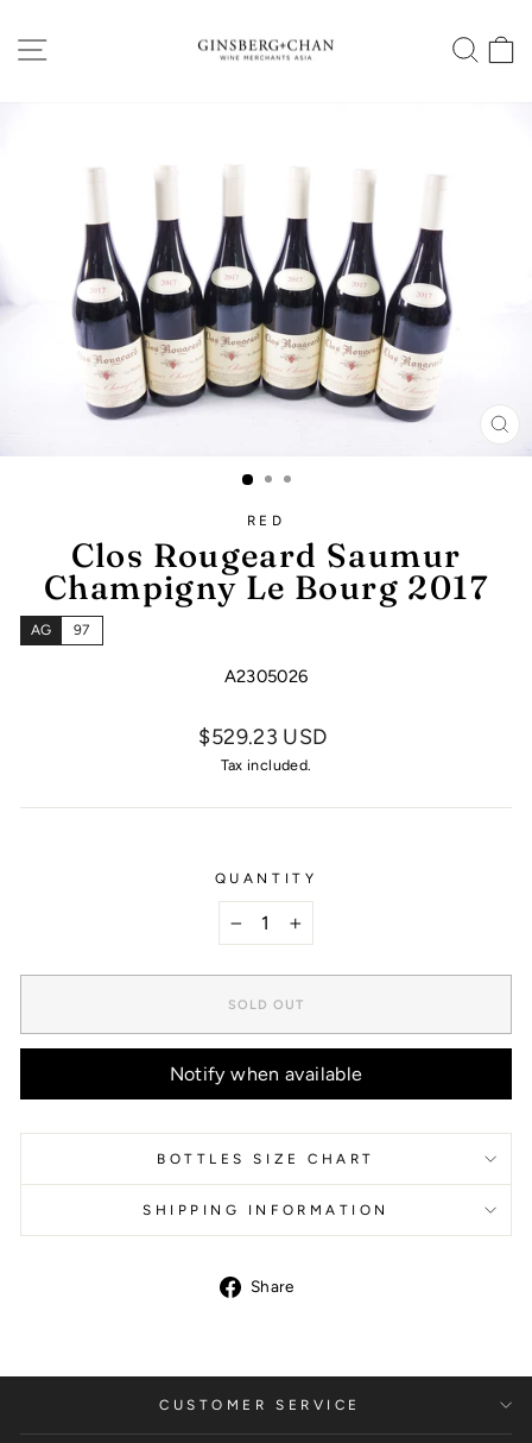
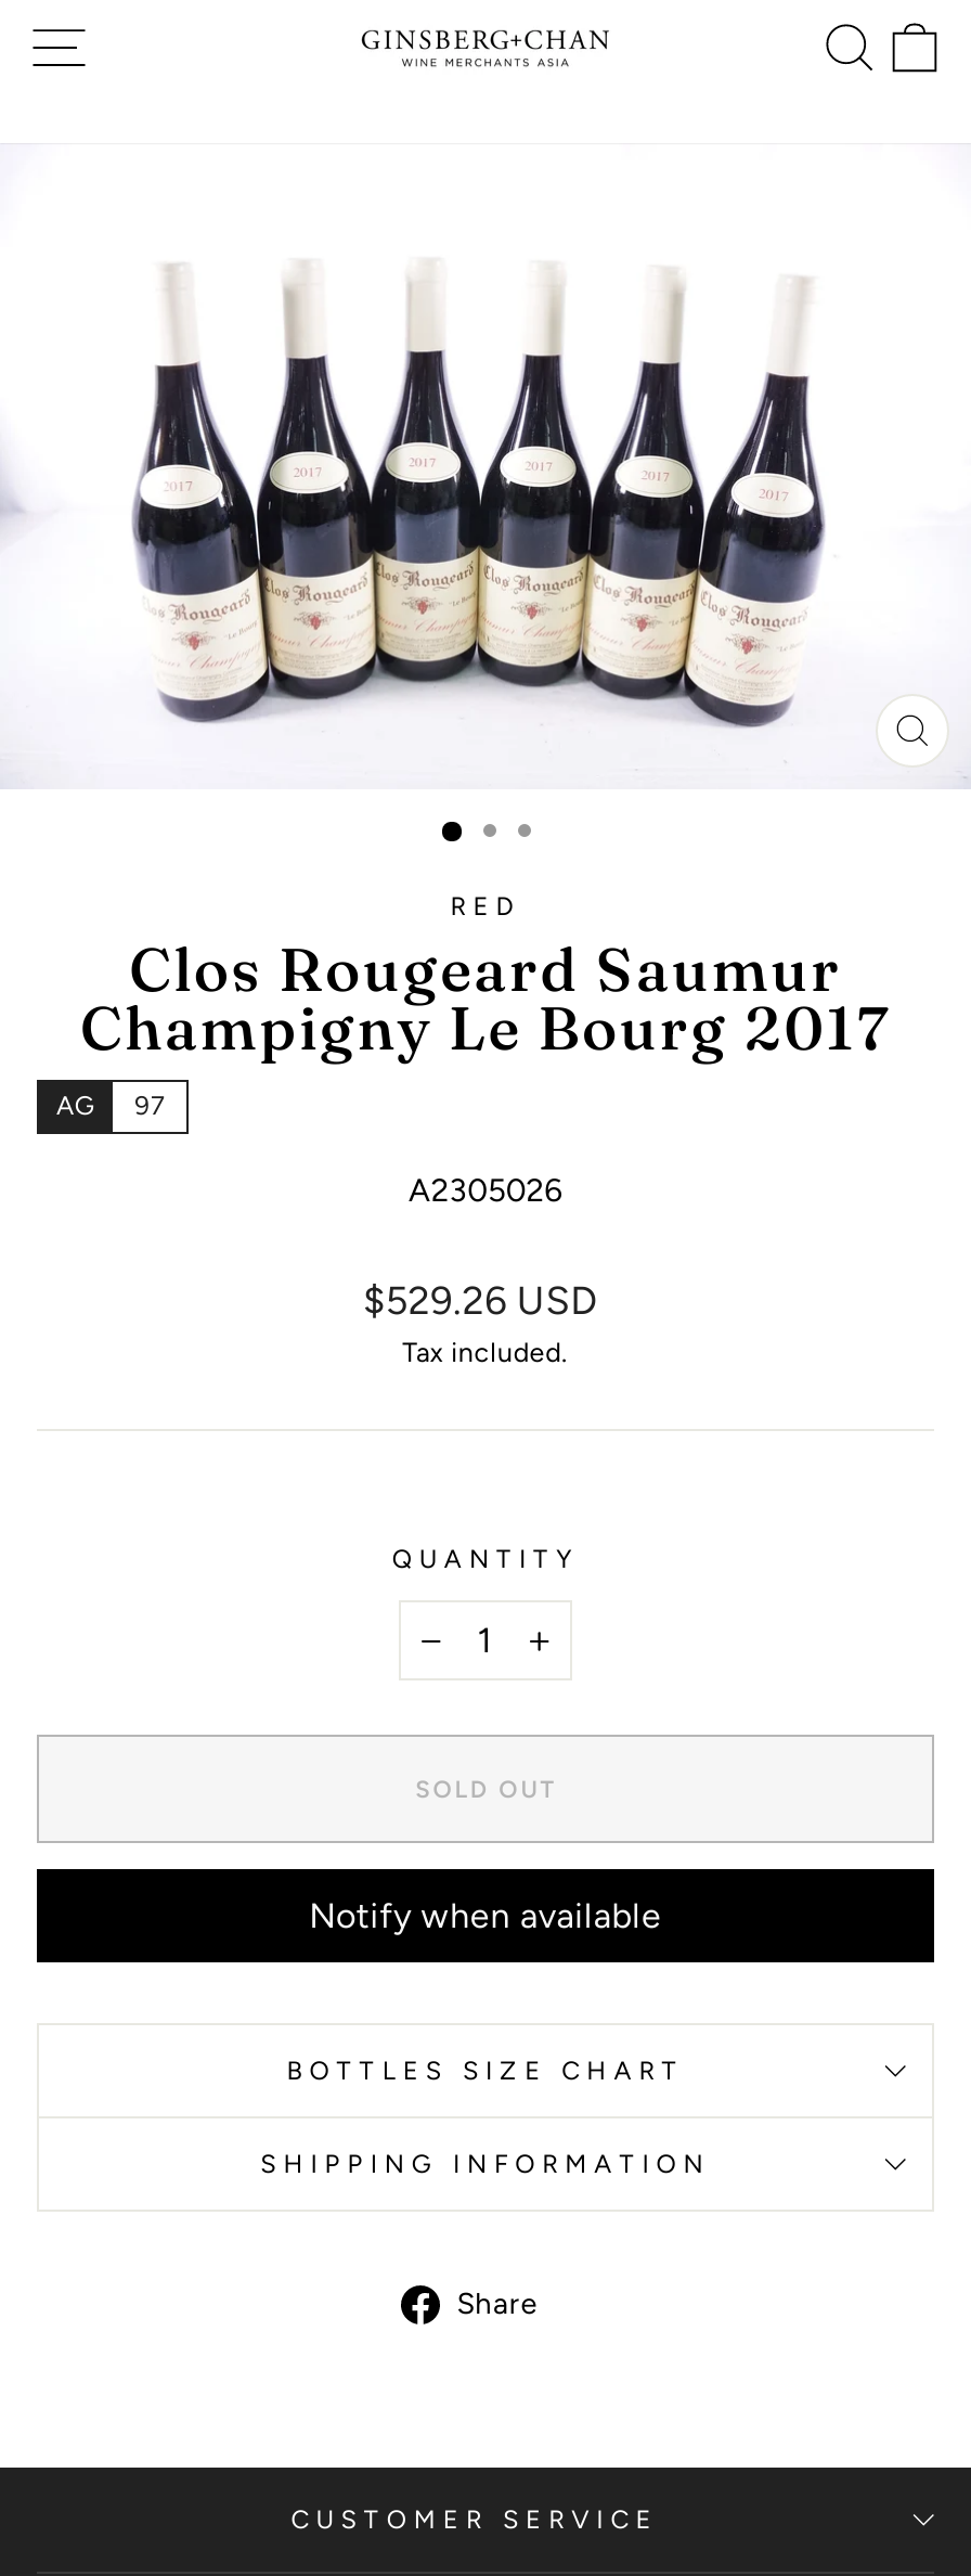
- $529.23 USD
+ $529.26 USD
